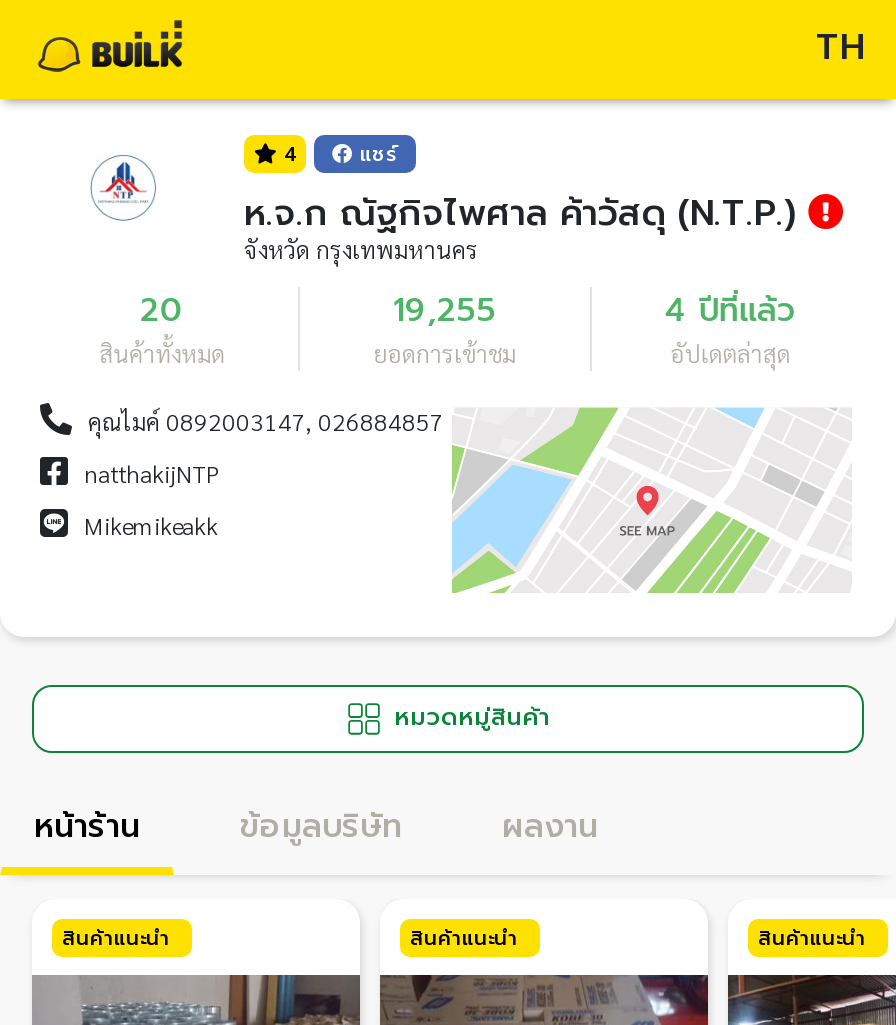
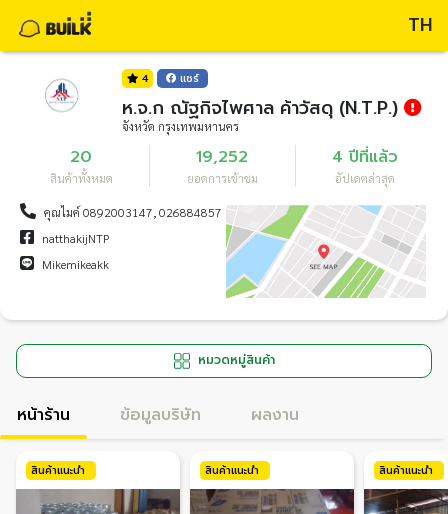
- 19,255
+ 19,252
